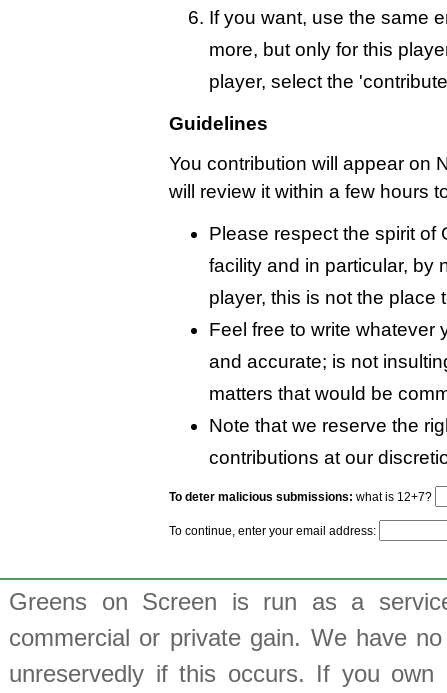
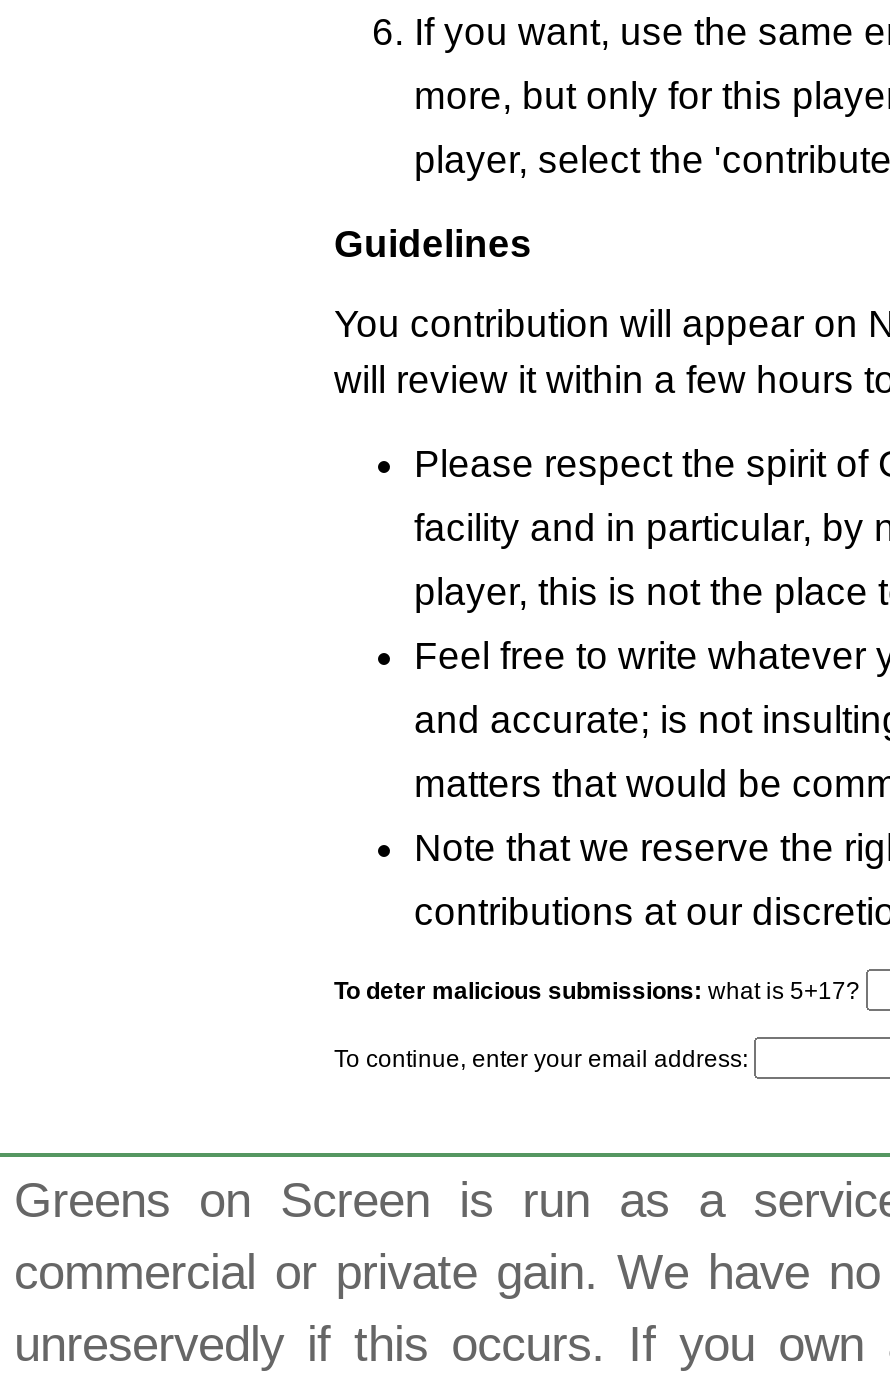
- To deter malicious submissions: what is 12+7?
+ To deter malicious submissions: what is 5+17?
